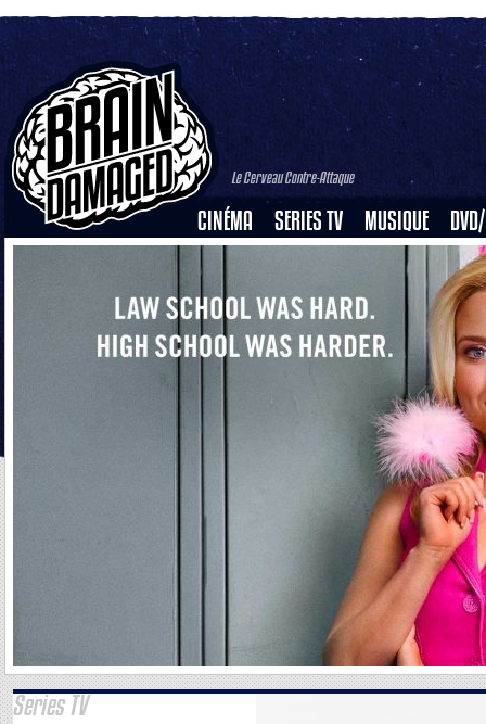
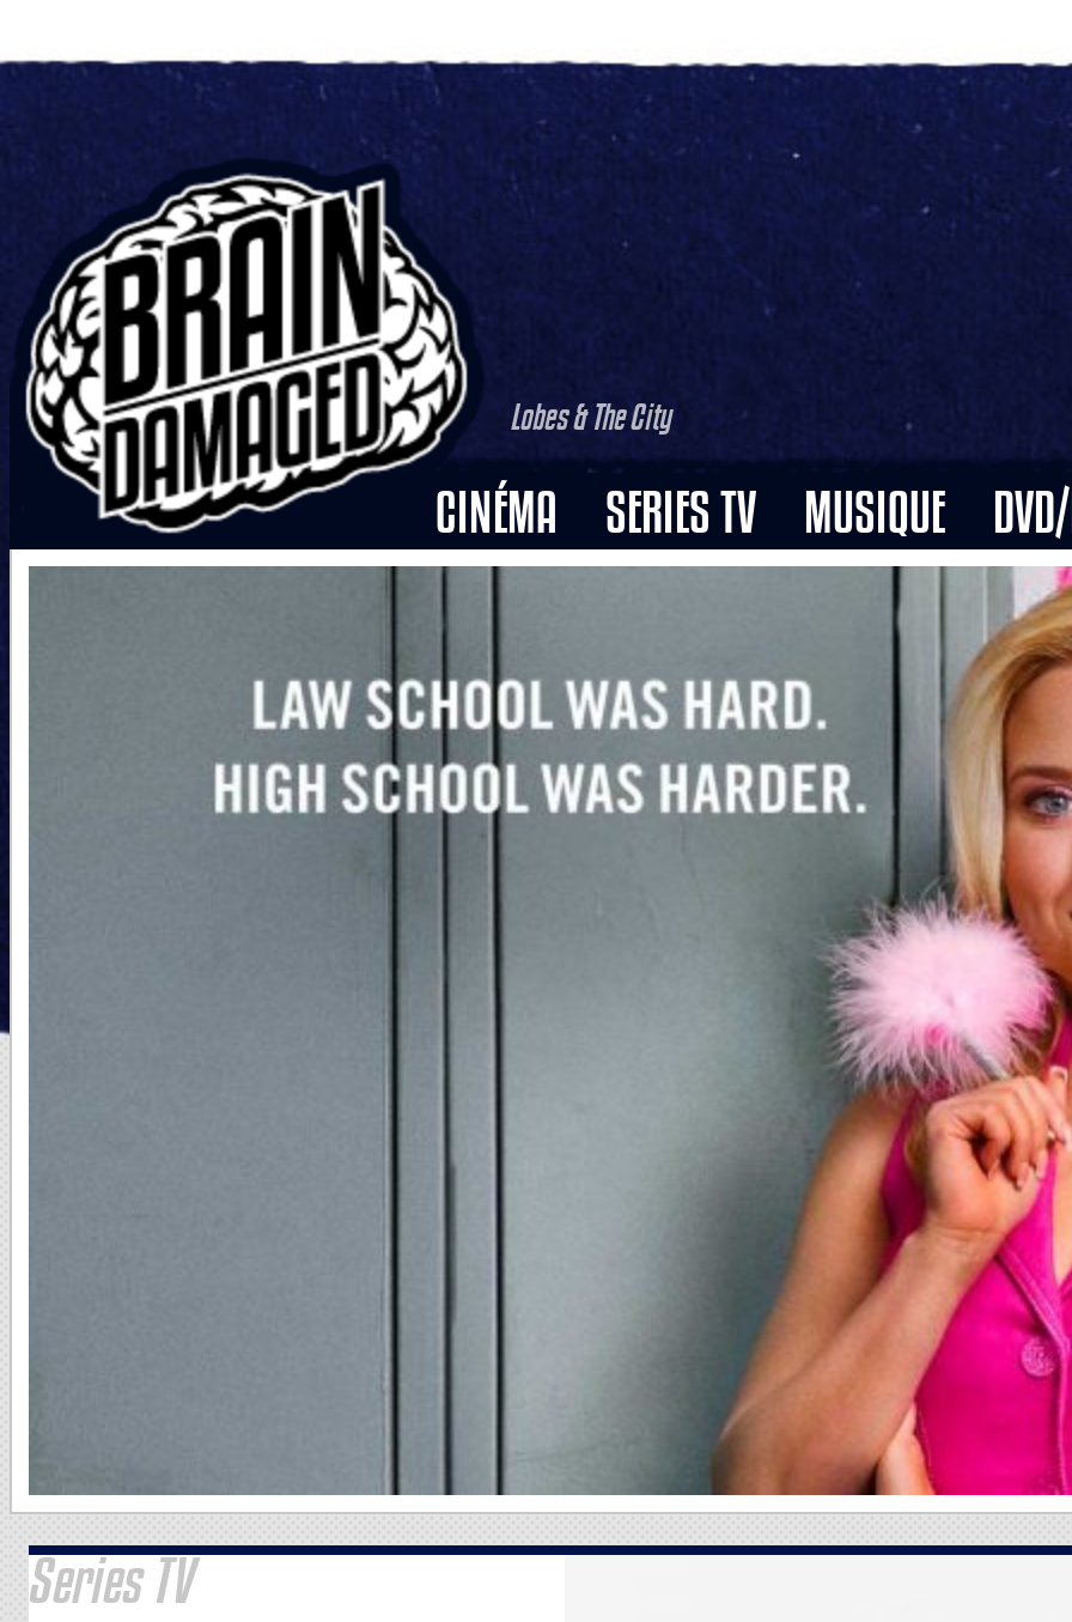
- Le Cerveau Contre-Attaque
+ Lobes & The City
